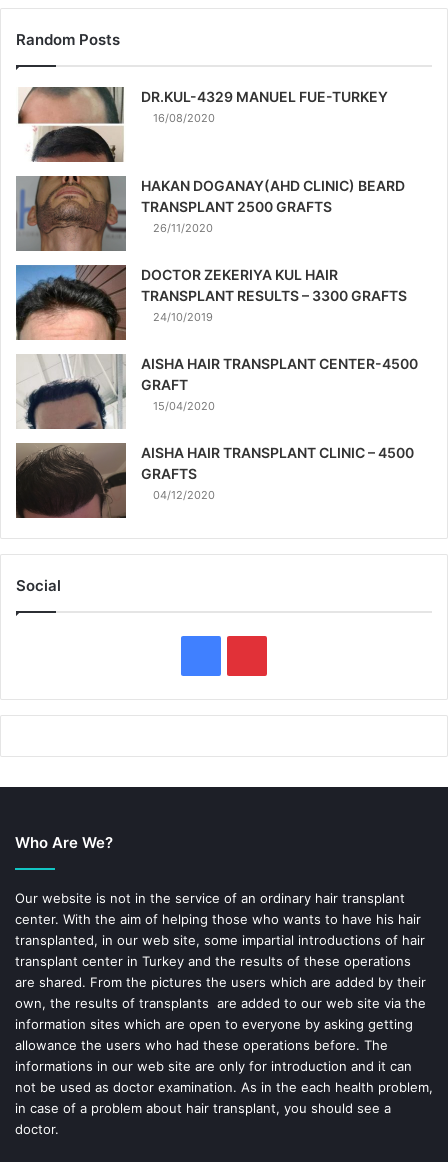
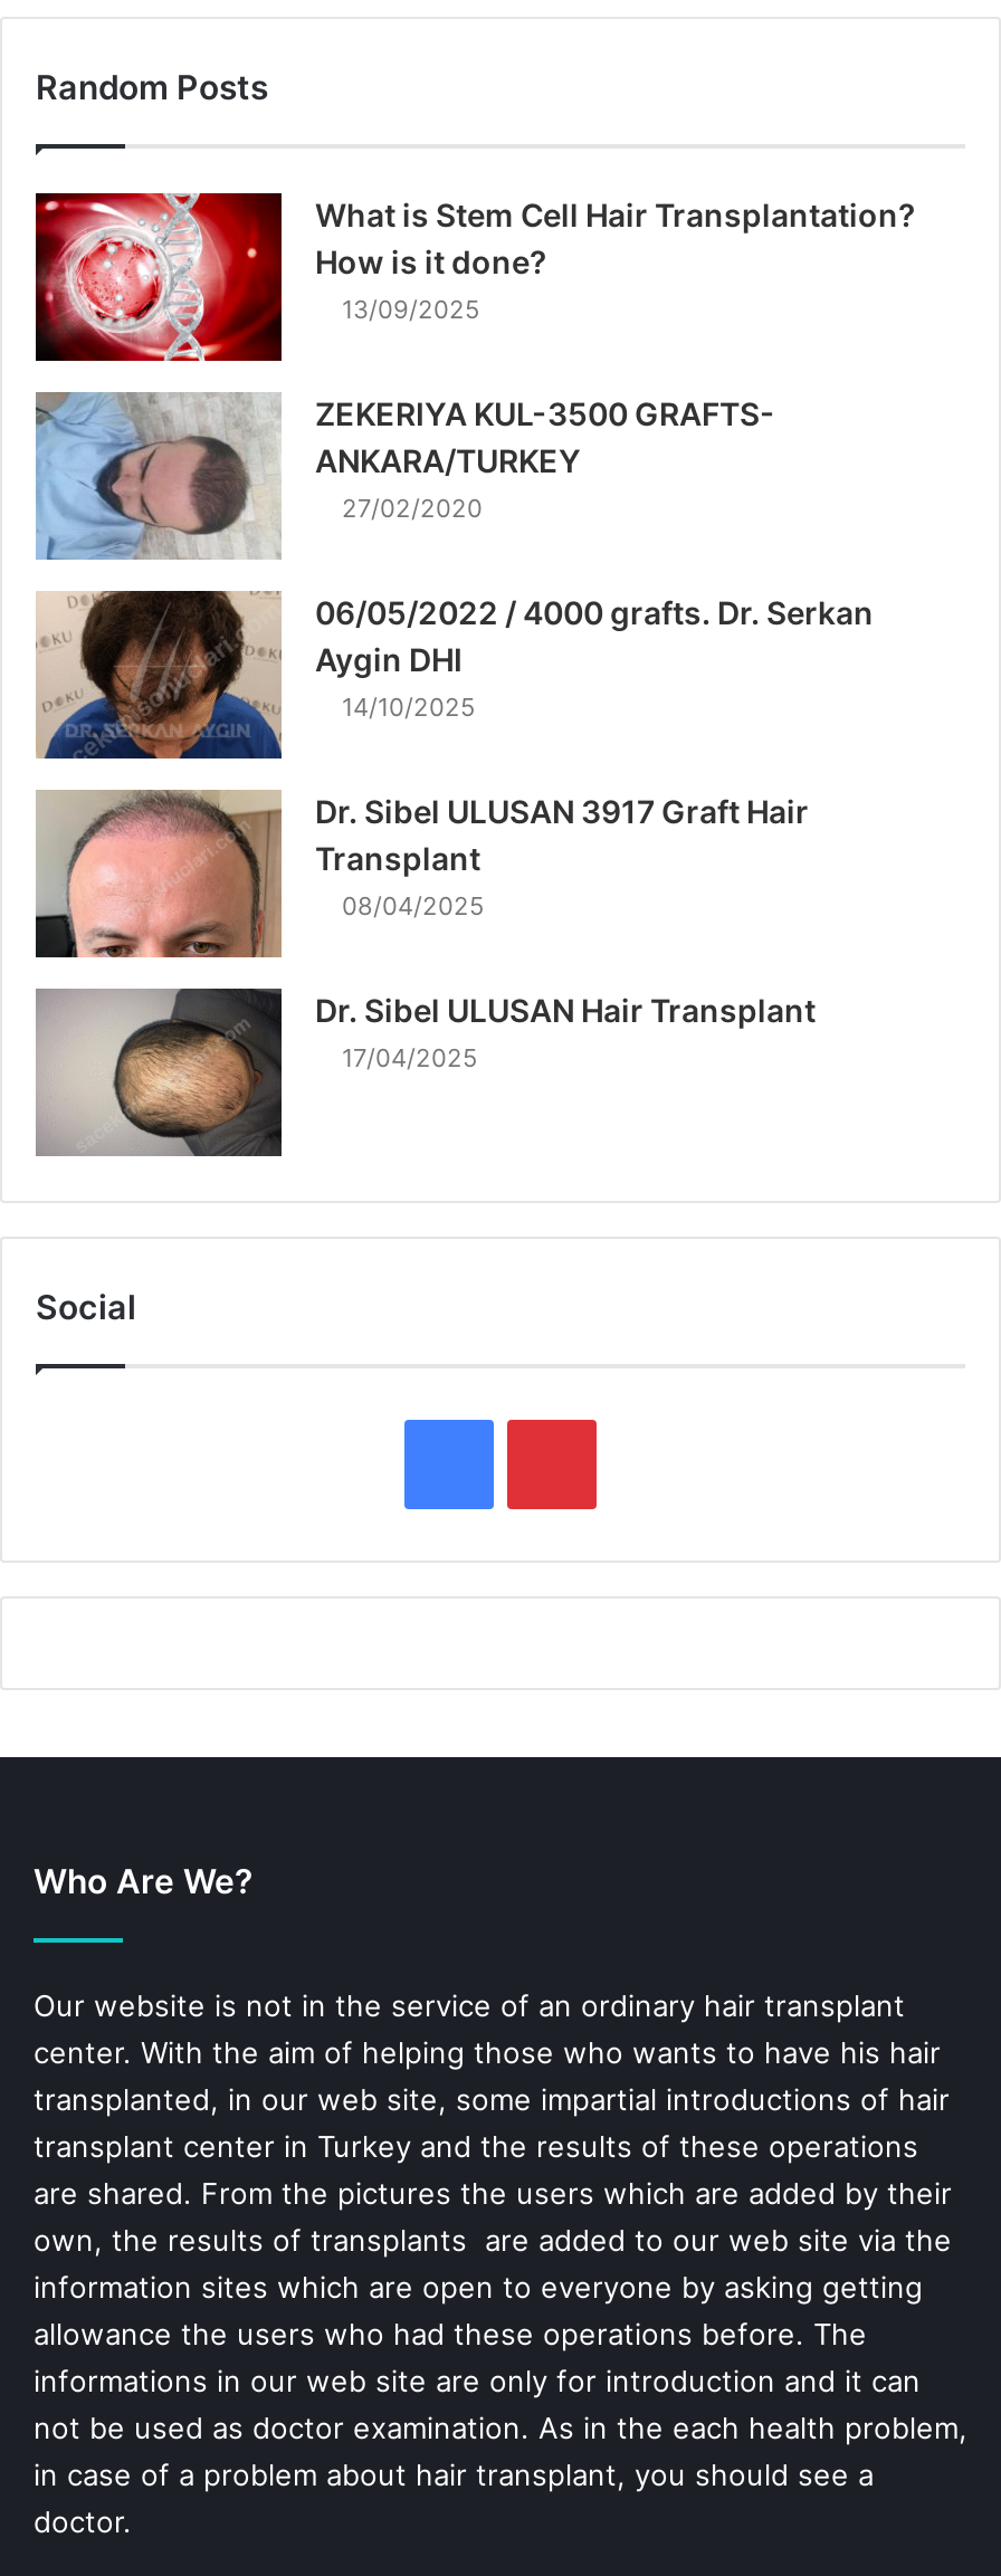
- [image]
- DR.KUL-4329 MANUEL FUE-TURKEY
- 16/08/2020
+ [image]
+ What is Stem Cell Hair Transplantation?
+ How is it done?
+ 13/09/2025

- [image]
- HAKAN DOGANAY(AHD CLINIC) BEARD
- TRANSPLANT 2500 GRAFTS
- 26/11/2020
+ [image]
+ ZEKERIYA KUL-3500 GRAFTS-
+ ANKARA/TURKEY
+ 27/02/2020

- [image]
- DOCTOR ZEKERIYA KUL HAIR
- TRANSPLANT RESULTS – 3300 GRAFTS
- 24/10/2019
+ [image]
+ 06/05/2022 / 4000 grafts. Dr. Serkan
+ Aygin DHI
+ 14/10/2025

- [image]
- AISHA HAIR TRANSPLANT CENTER-4500
- GRAFT
- 15/04/2020
+ [image]
+ Dr. Sibel ULUSAN 3917 Graft Hair
+ Transplant
+ 08/04/2025

- [image]
- AISHA HAIR TRANSPLANT CLINIC – 4500
- GRAFTS
- 04/12/2020
+ [image]
+ Dr. Sibel ULUSAN Hair Transplant
+ 17/04/2025
